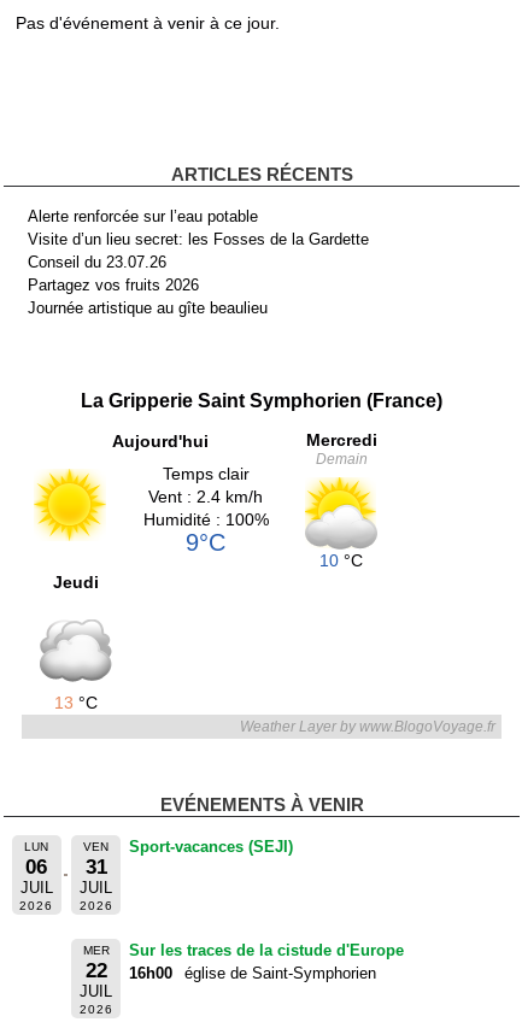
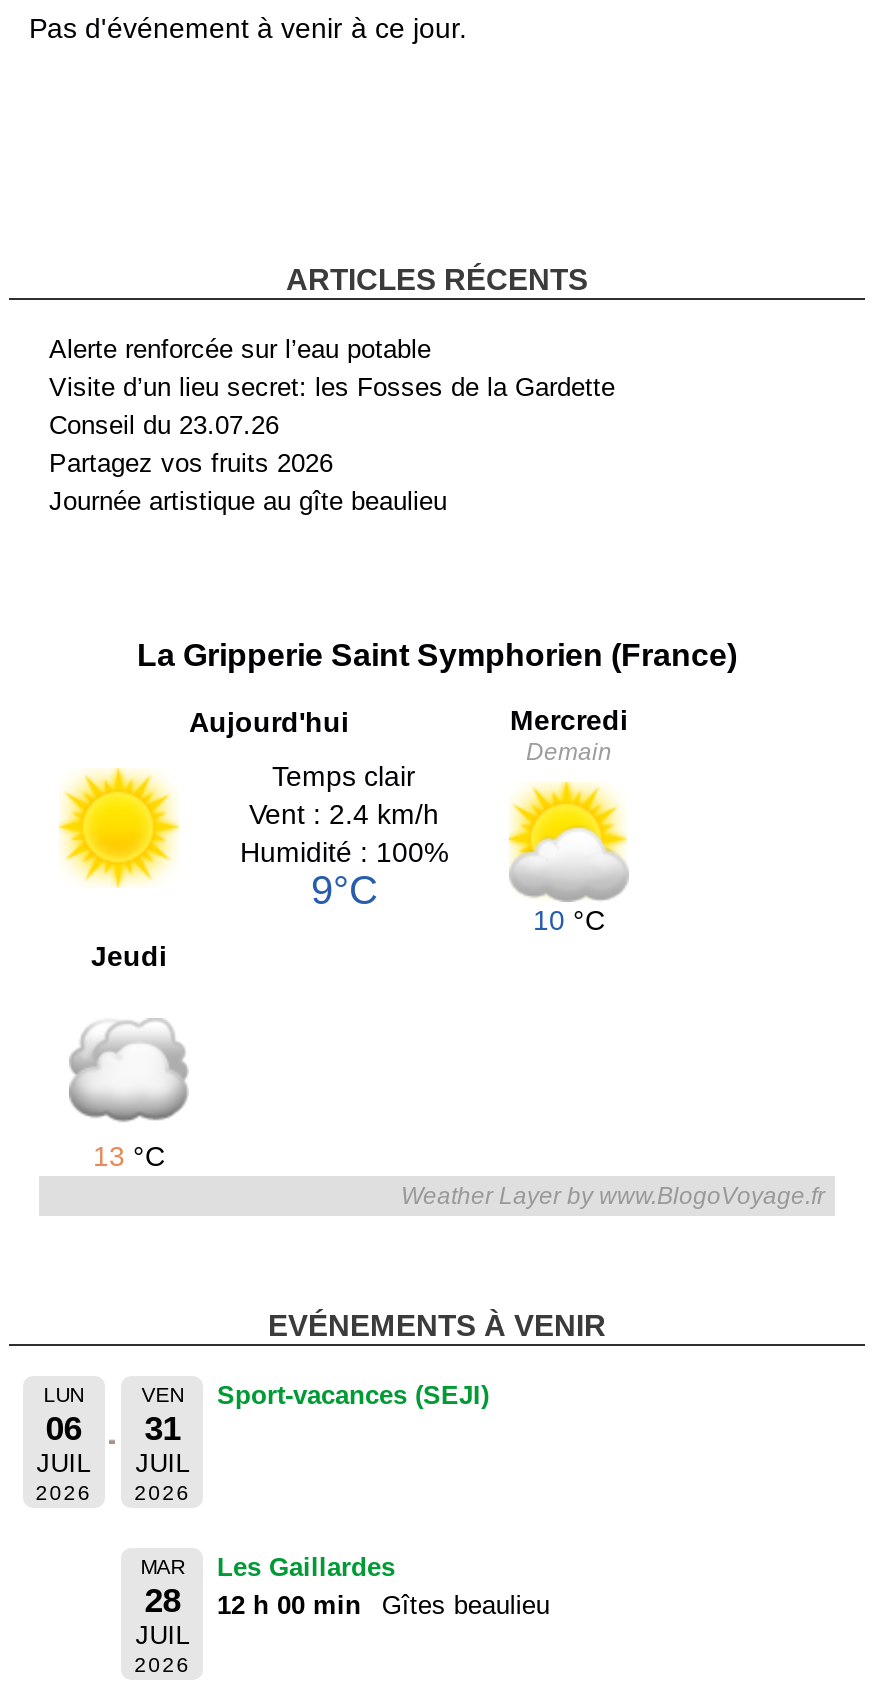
- MER
- 22
+ MAR
+ 28

- Sur les traces de la cistude d'Europe
- 16h00
- église de Saint-Symphorien
+ Les Gaillardes
+ 12 h 00 min
+ Gîtes beaulieu
